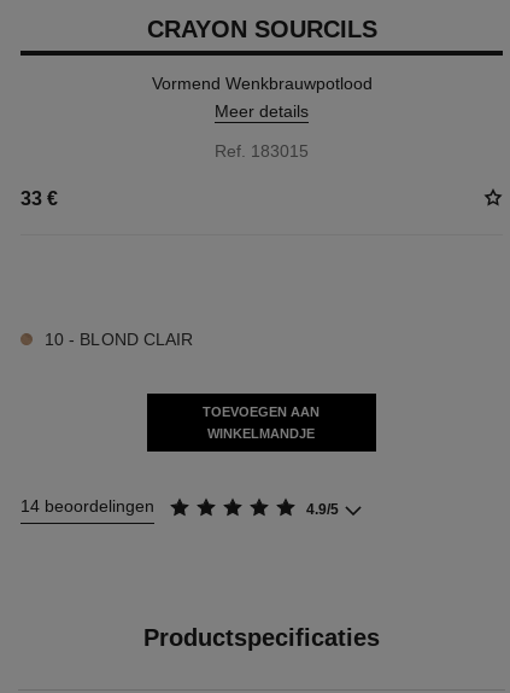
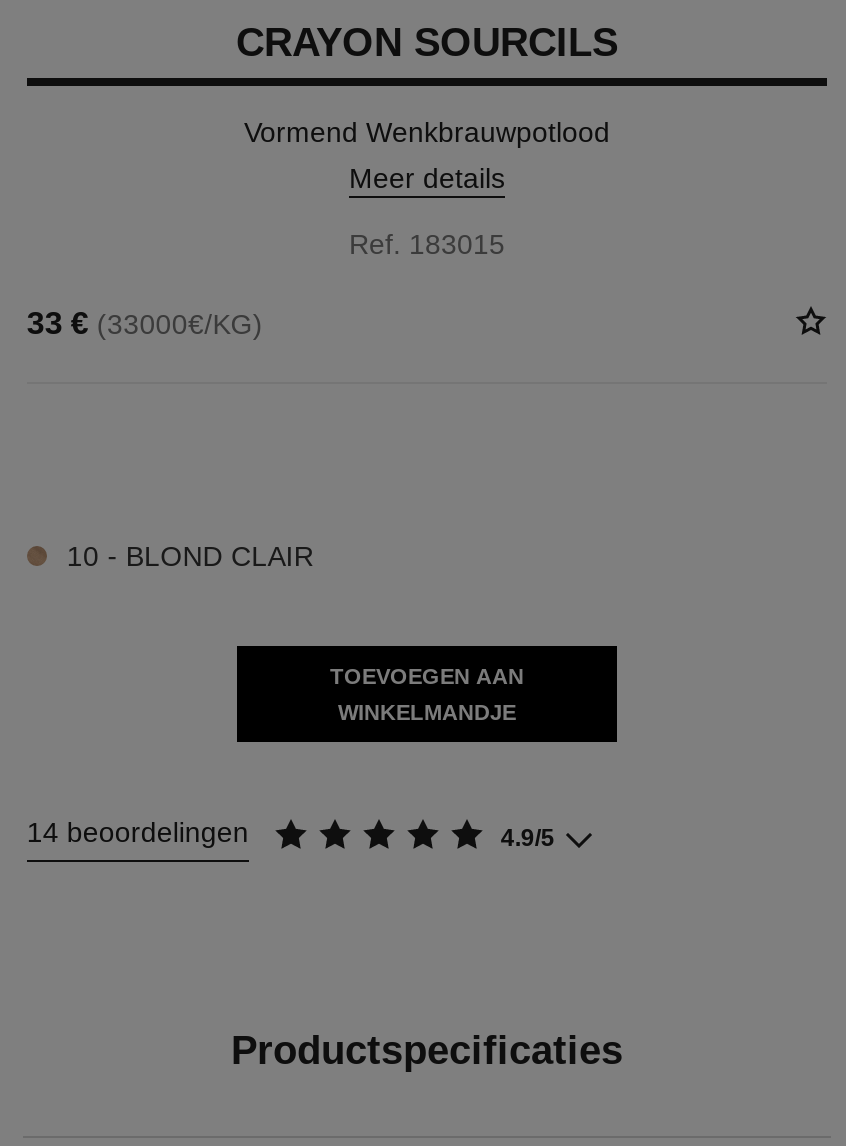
- 33 €
+ 33 €(33000€/KG)
